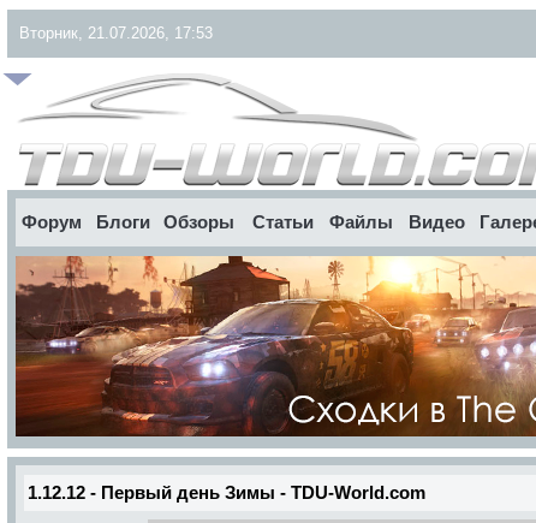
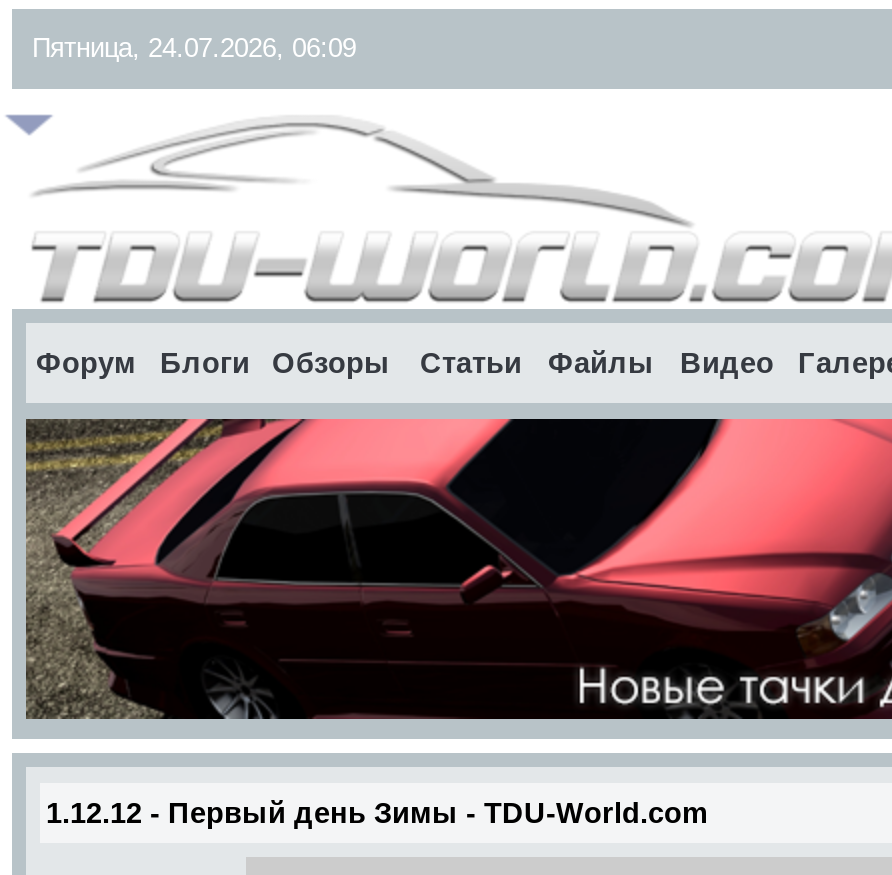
- Вторник, 21.07.2026, 17:53
+ Пятница, 24.07.2026, 06:09

- [image]
+ [image]
